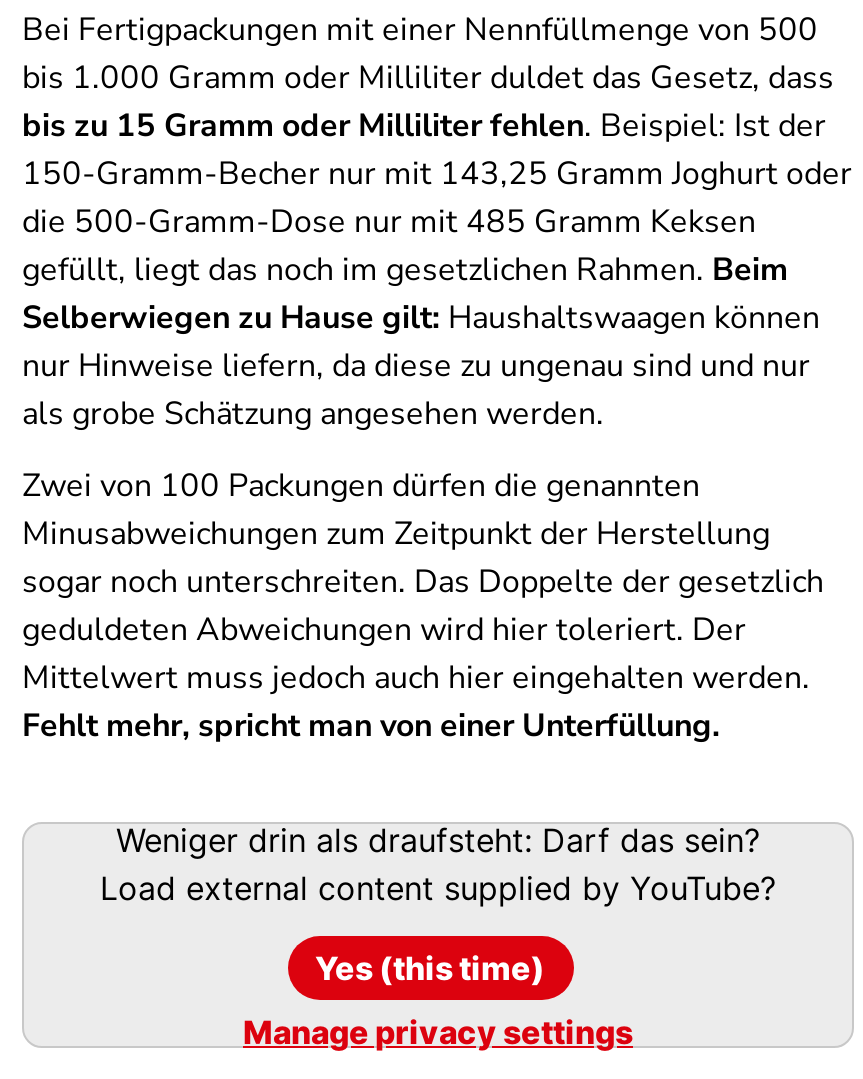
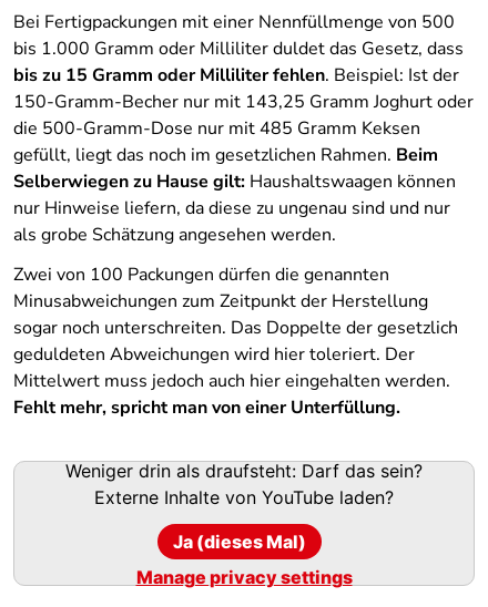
- Load external content supplied by YouTube?
+ Externe Inhalte von YouTube laden?

- Yes (this time)
+ Ja (dieses Mal)
